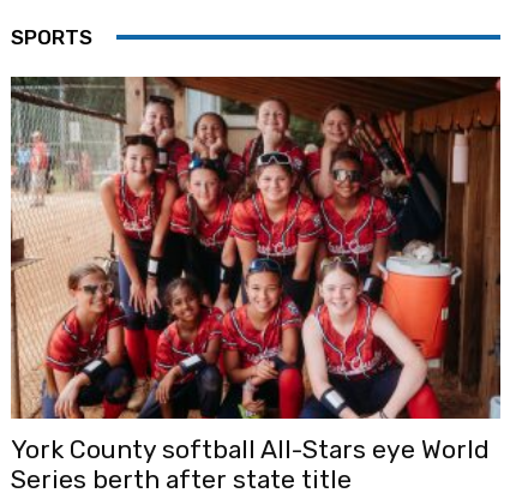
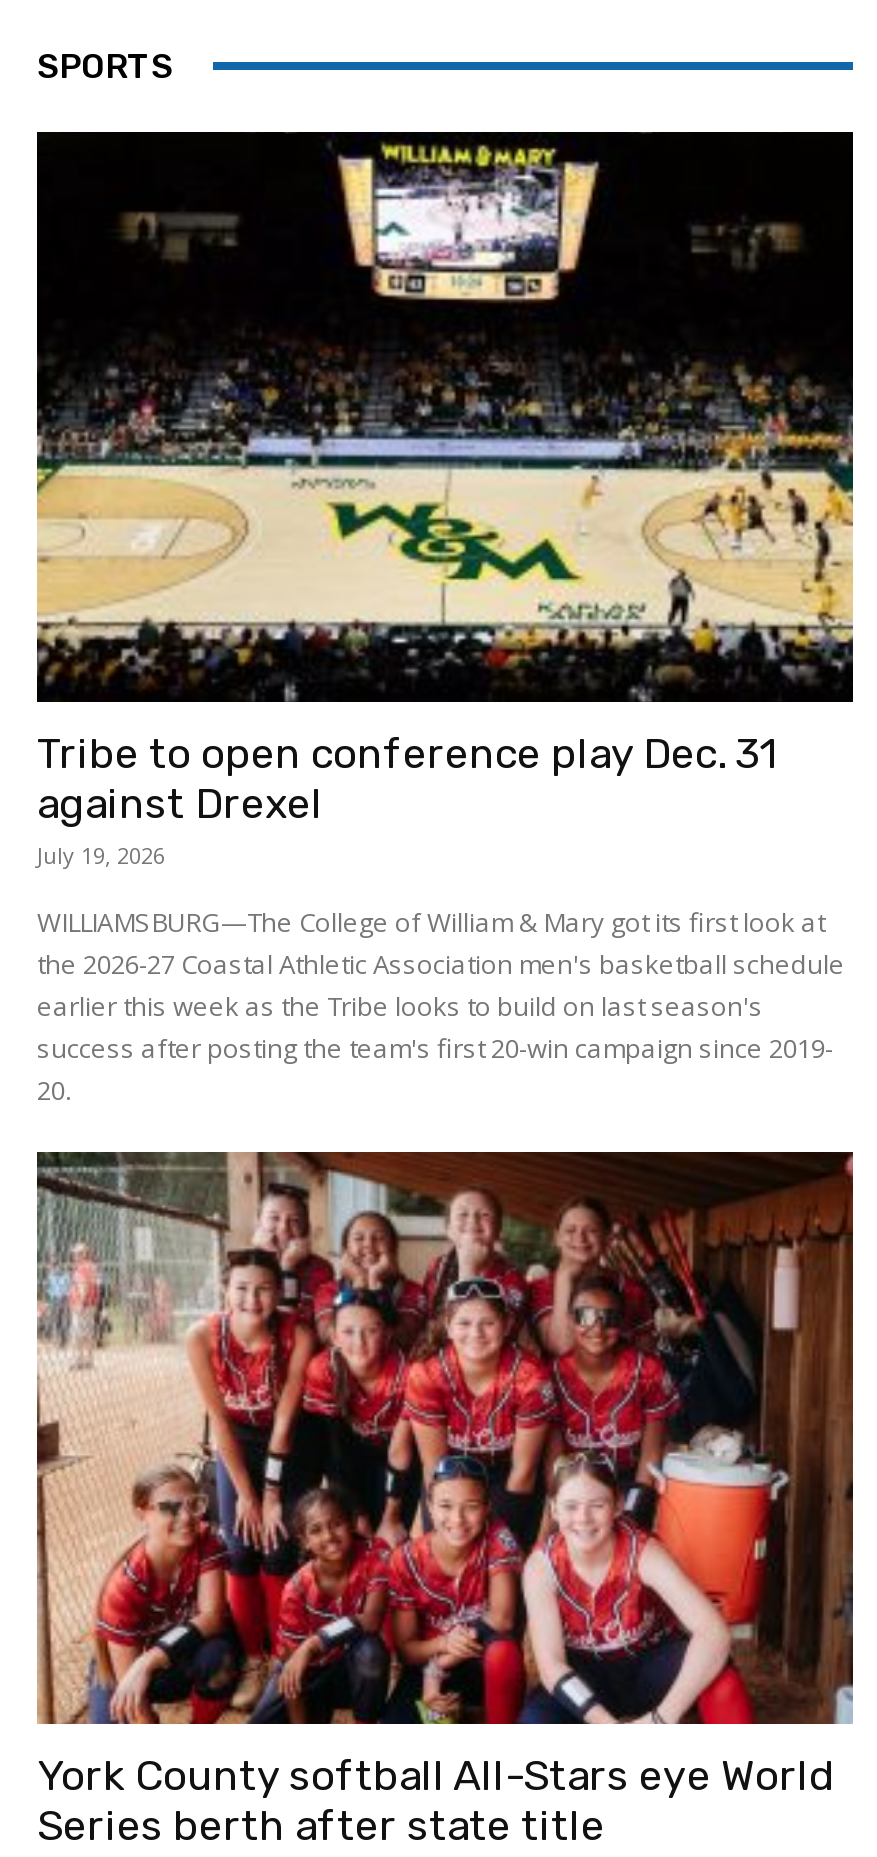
+ [image]
+ Tribe to open conference play Dec. 31
+ against Drexel
+ July 19, 2026
+ WILLIAMSBURG—The College of William & Mary got its first look at
+ the 2026-27 Coastal Athletic Association men's basketball schedule
+ earlier this week as the Tribe looks to build on last season's
+ success after posting the team's first 20-win campaign since 2019-
+ 20.
